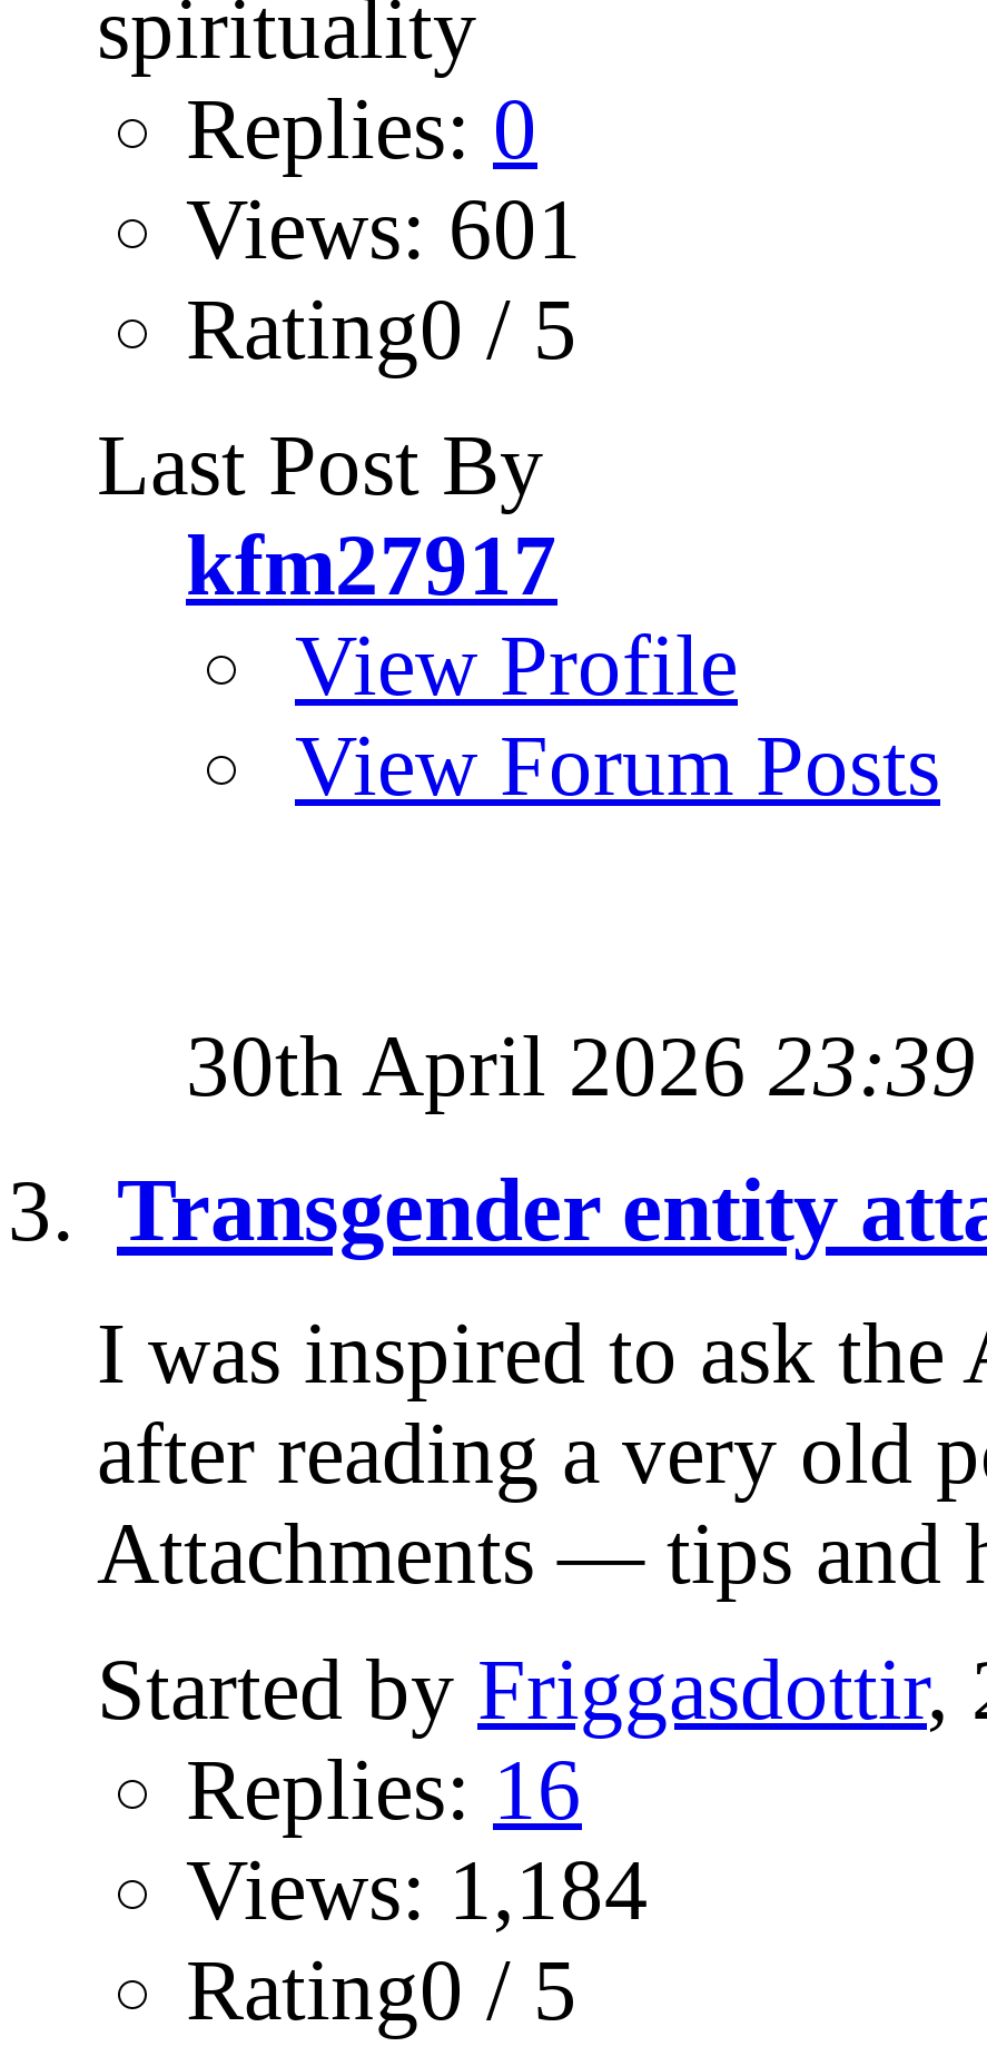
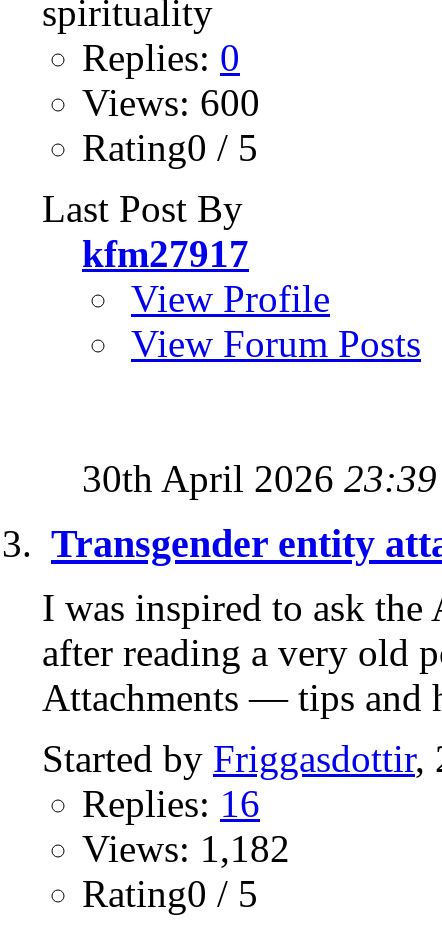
- Views: 601
+ Views: 600

- Views: 1,184
+ Views: 1,182
